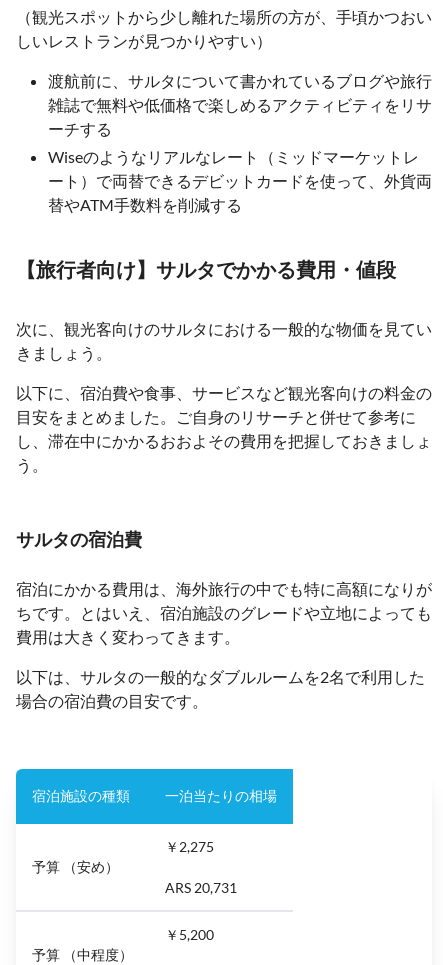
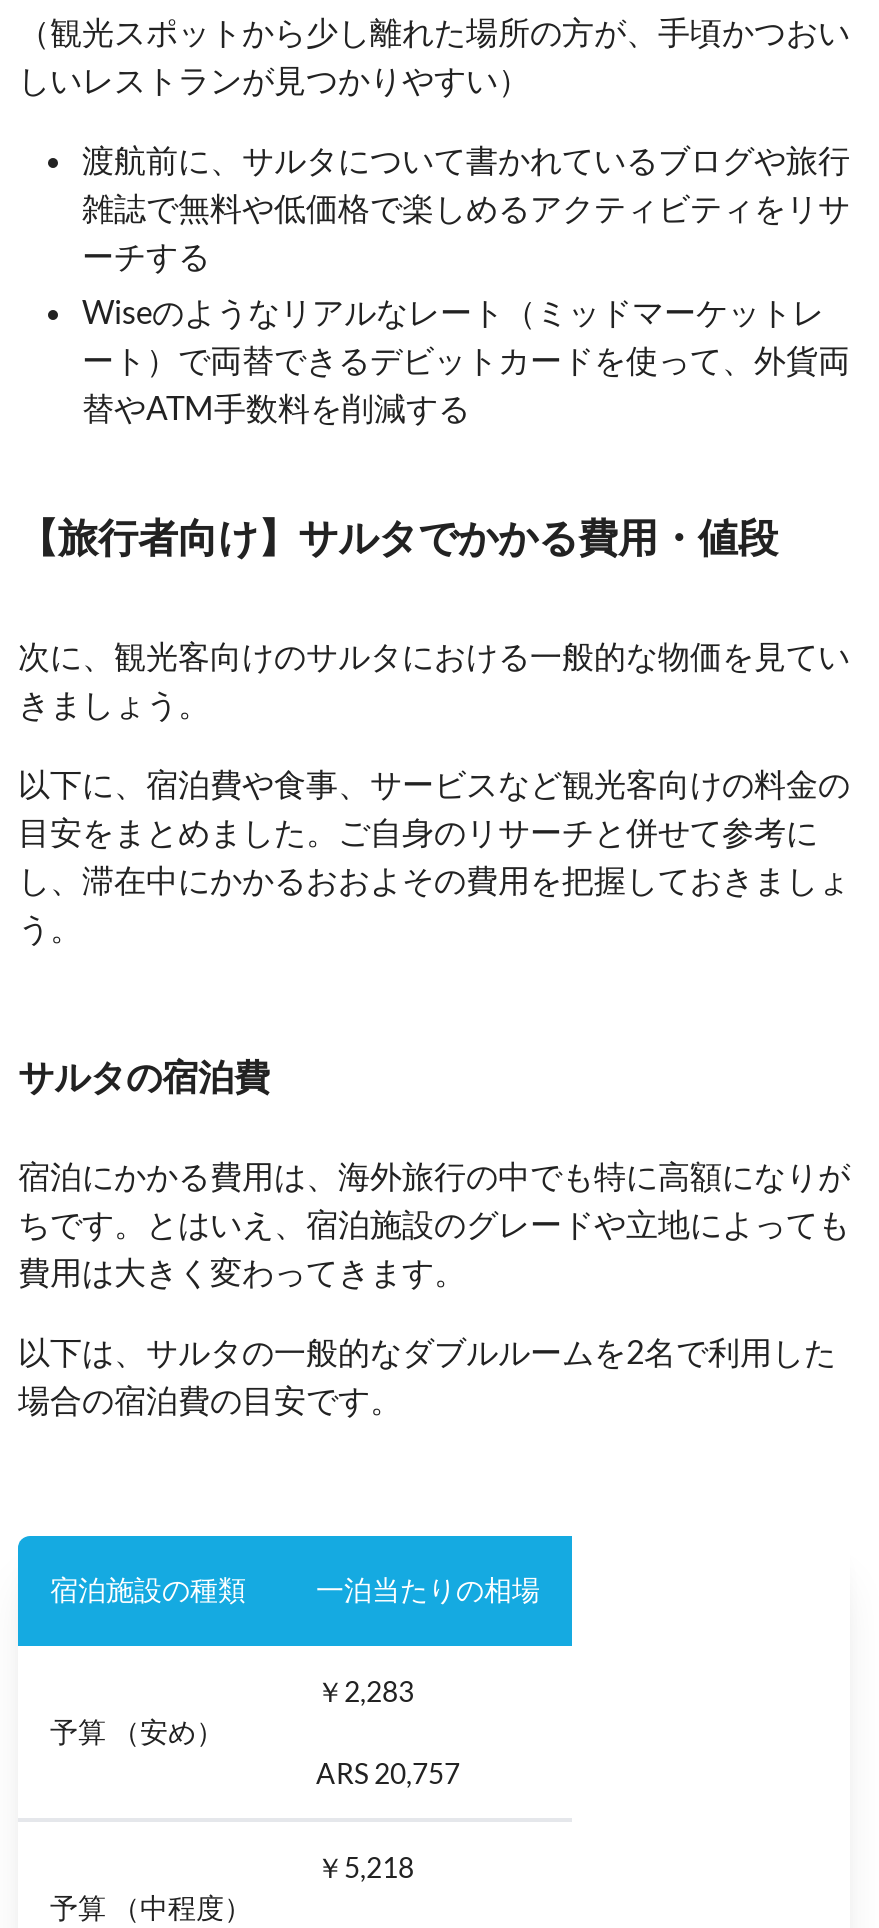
- ￥2,275
+ ￥2,283

- ARS 20,731
+ ARS 20,757

- ￥5,200
+ ￥5,218
